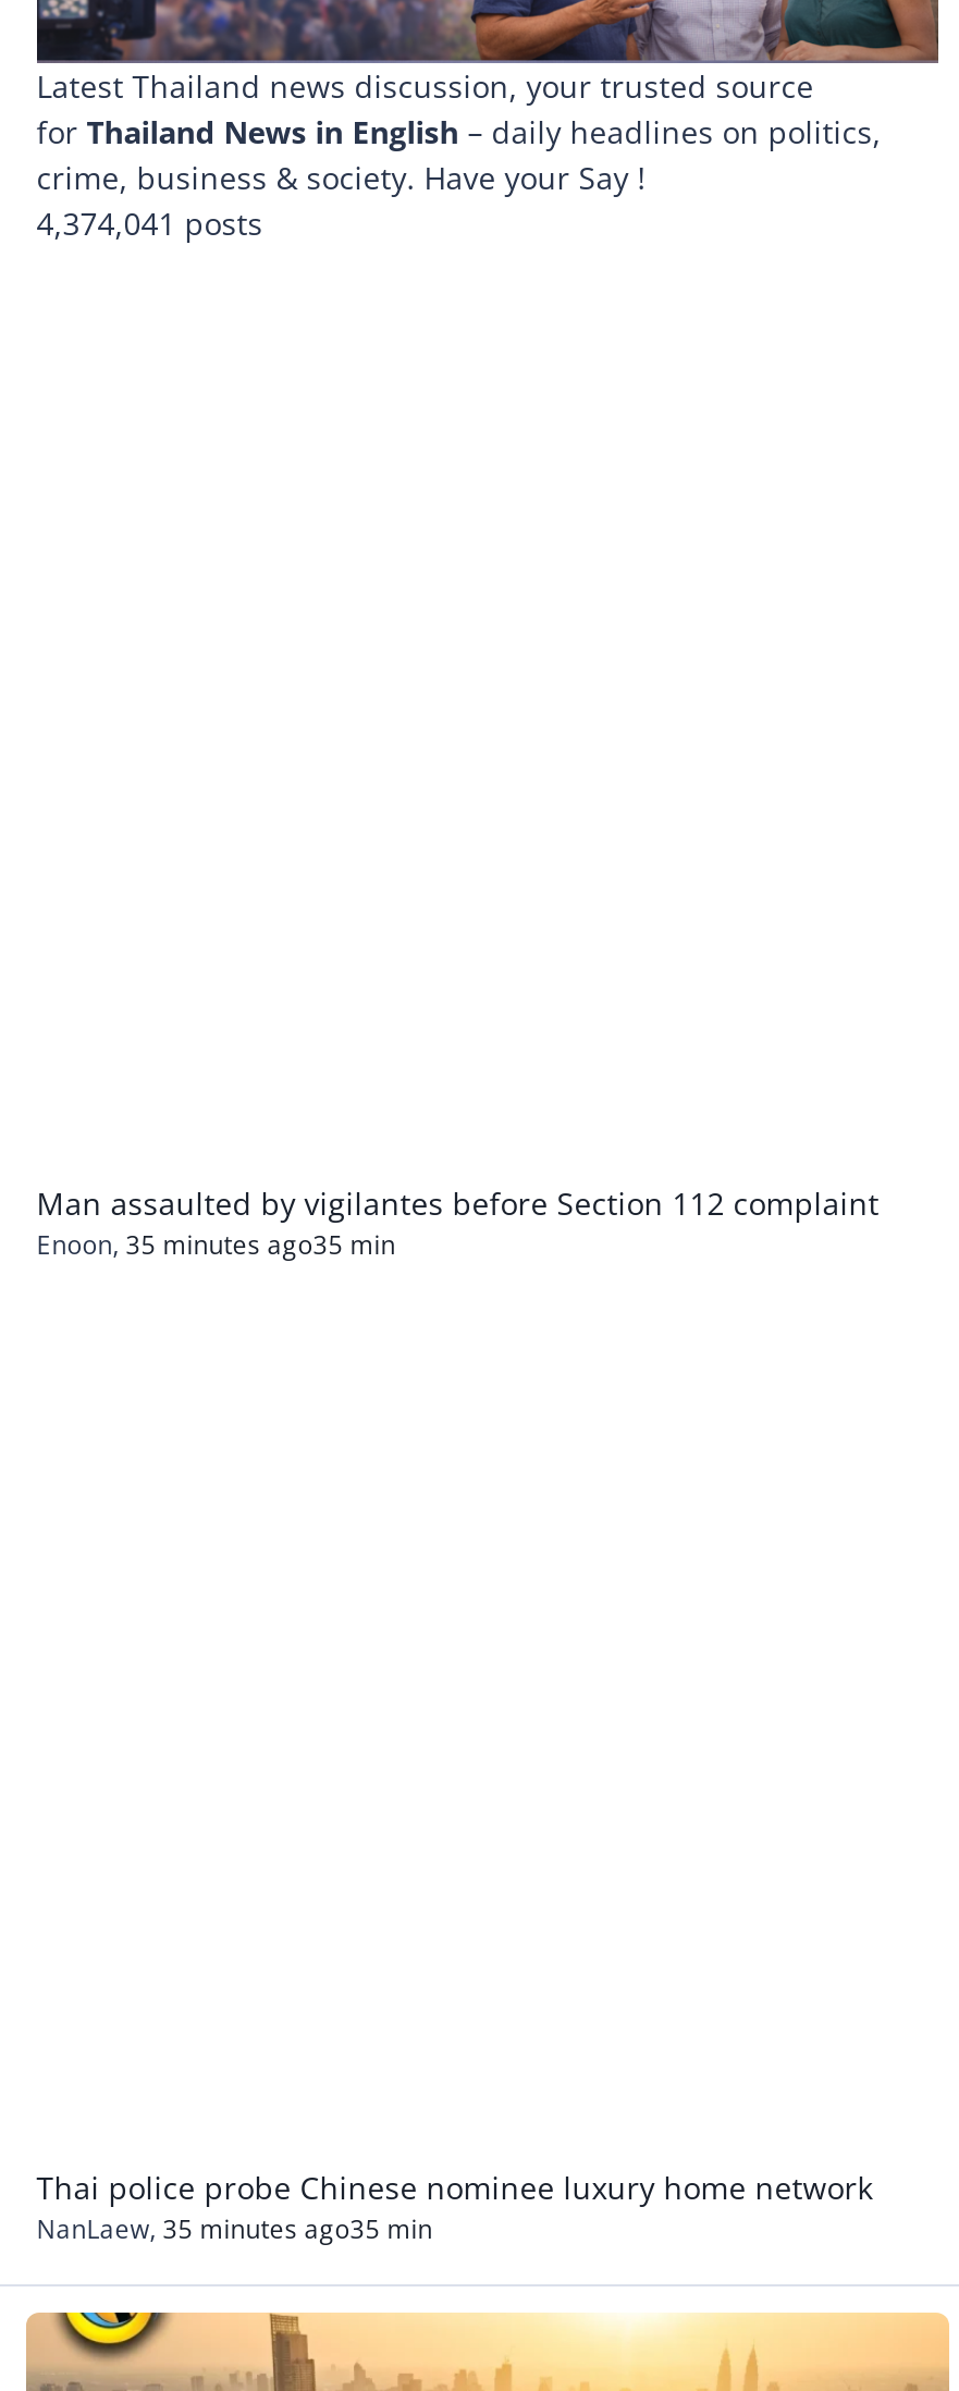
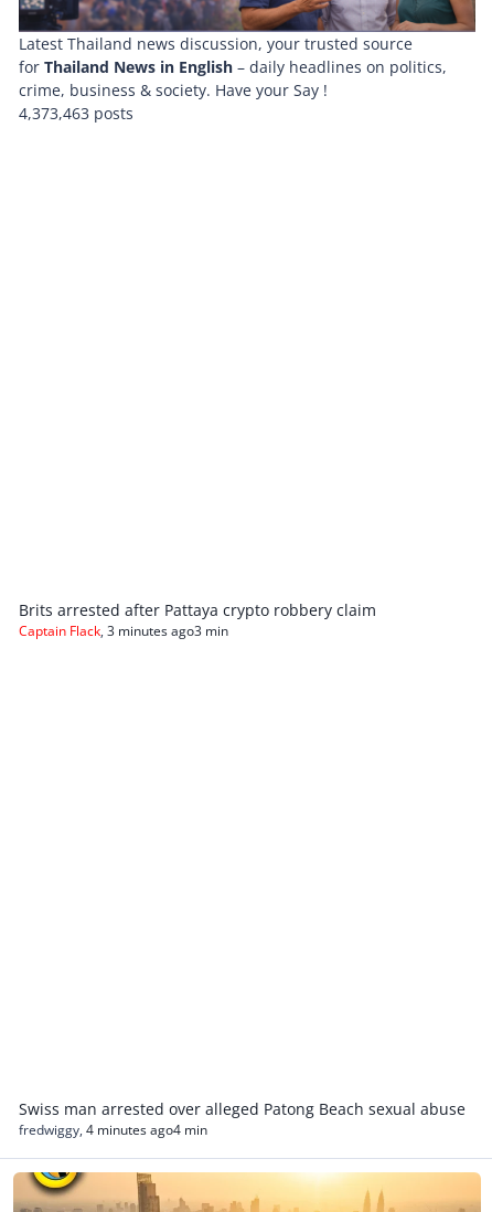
- 4,374,041 posts
+ 4,373,463 posts

- Man assaulted by vigilantes before Section 112 complaint
- Enoon, 35 minutes ago35 min
+ Brits arrested after Pattaya crypto robbery claim
+ Captain Flack, 3 minutes ago3 min

- Thai police probe Chinese nominee luxury home network
- NanLaew, 35 minutes ago35 min
+ Swiss man arrested over alleged Patong Beach sexual abuse
+ fredwiggy, 4 minutes ago4 min
